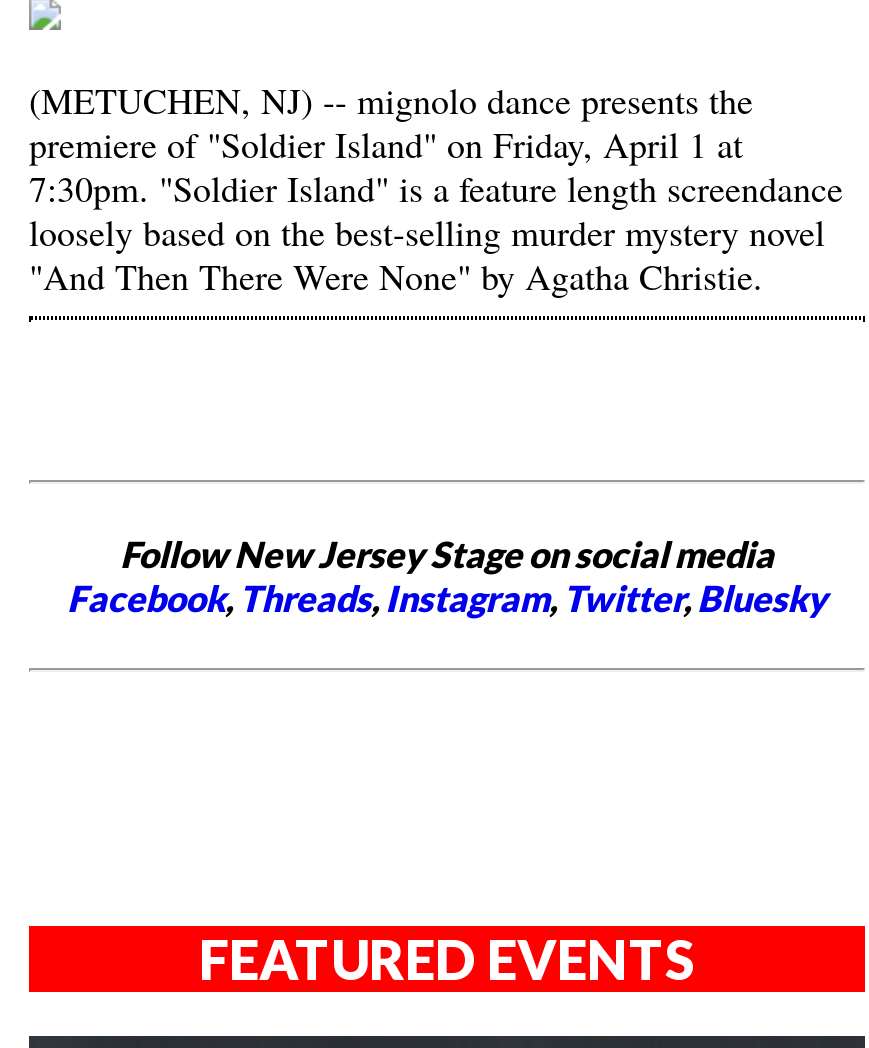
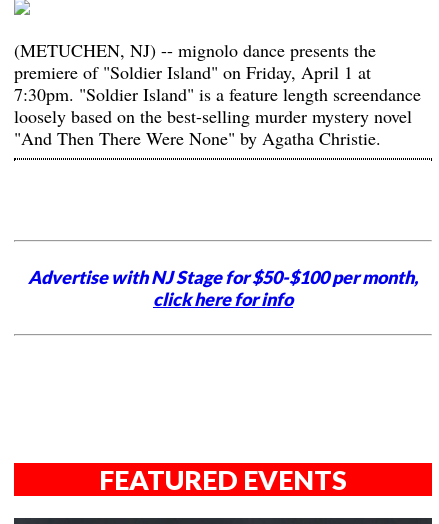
- Follow New Jersey Stage on social media
- Facebook, Threads, Instagram, Twitter, Bluesky
+ Advertise with NJ Stage for $50-$100 per month,
+ click here for info
